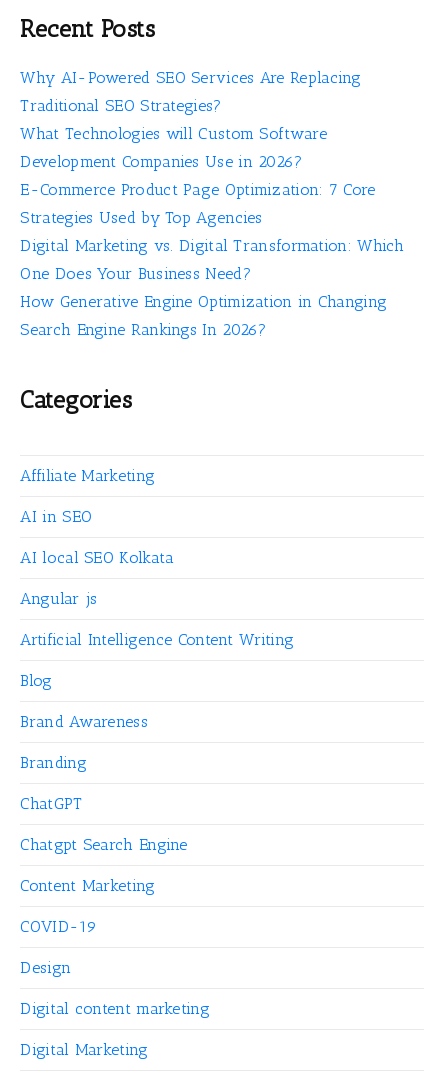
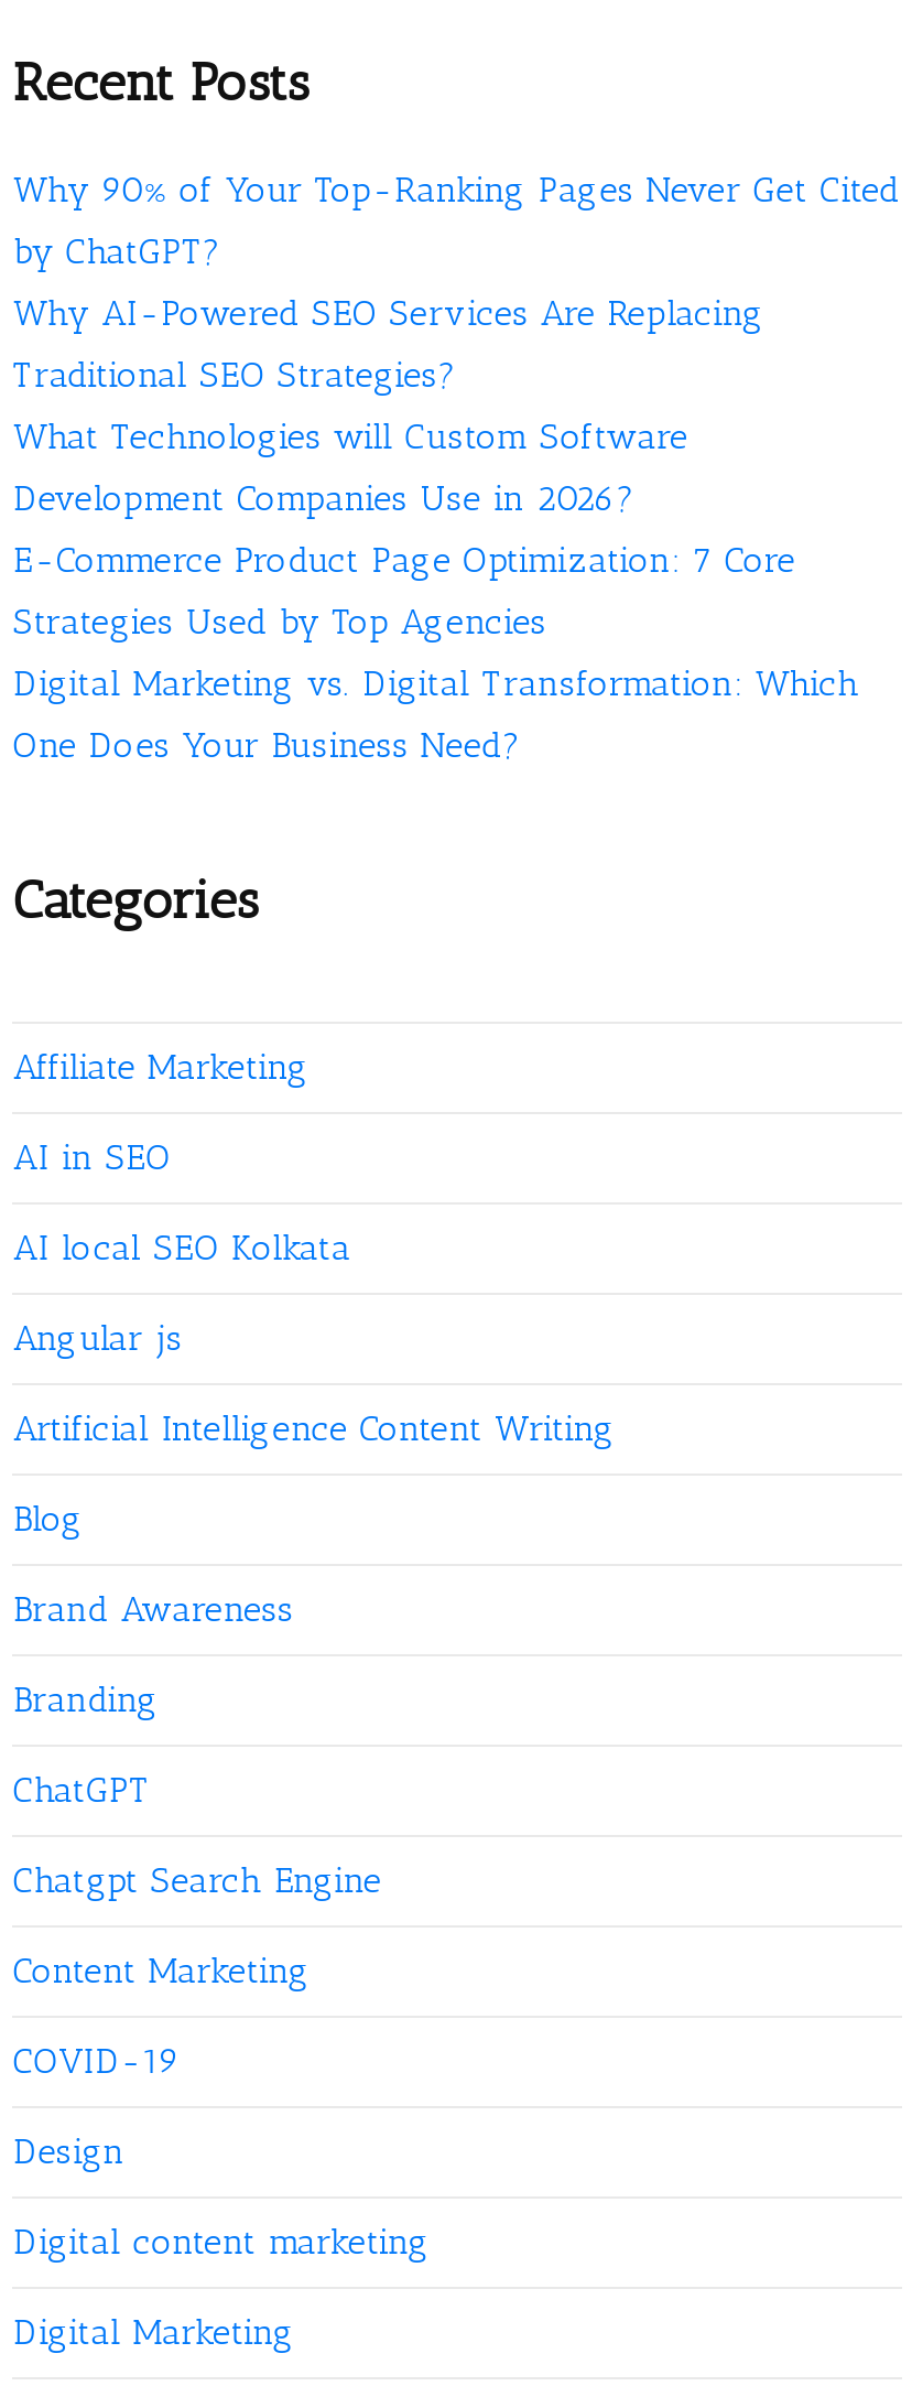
+ Why 90% of Your Top-Ranking Pages Never Get Cited
+ by ChatGPT?

moved down: Why AI-Powered SEO Services Are Replacing | Traditional SEO Strategies? | What Technologies will Custom Software | Development Companies Use in 2026? | E-Commerce Product Page Optimization: 7 Core | Strategies Used by Top Agencies | Digital Marketing vs. Digital Transformation: Which | One Does Your Business Need?

- How Generative Engine Optimization in Changing
- Search Engine Rankings In 2026?
